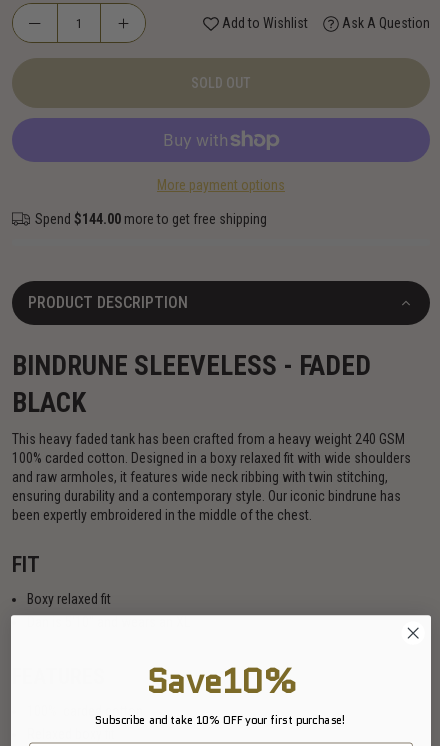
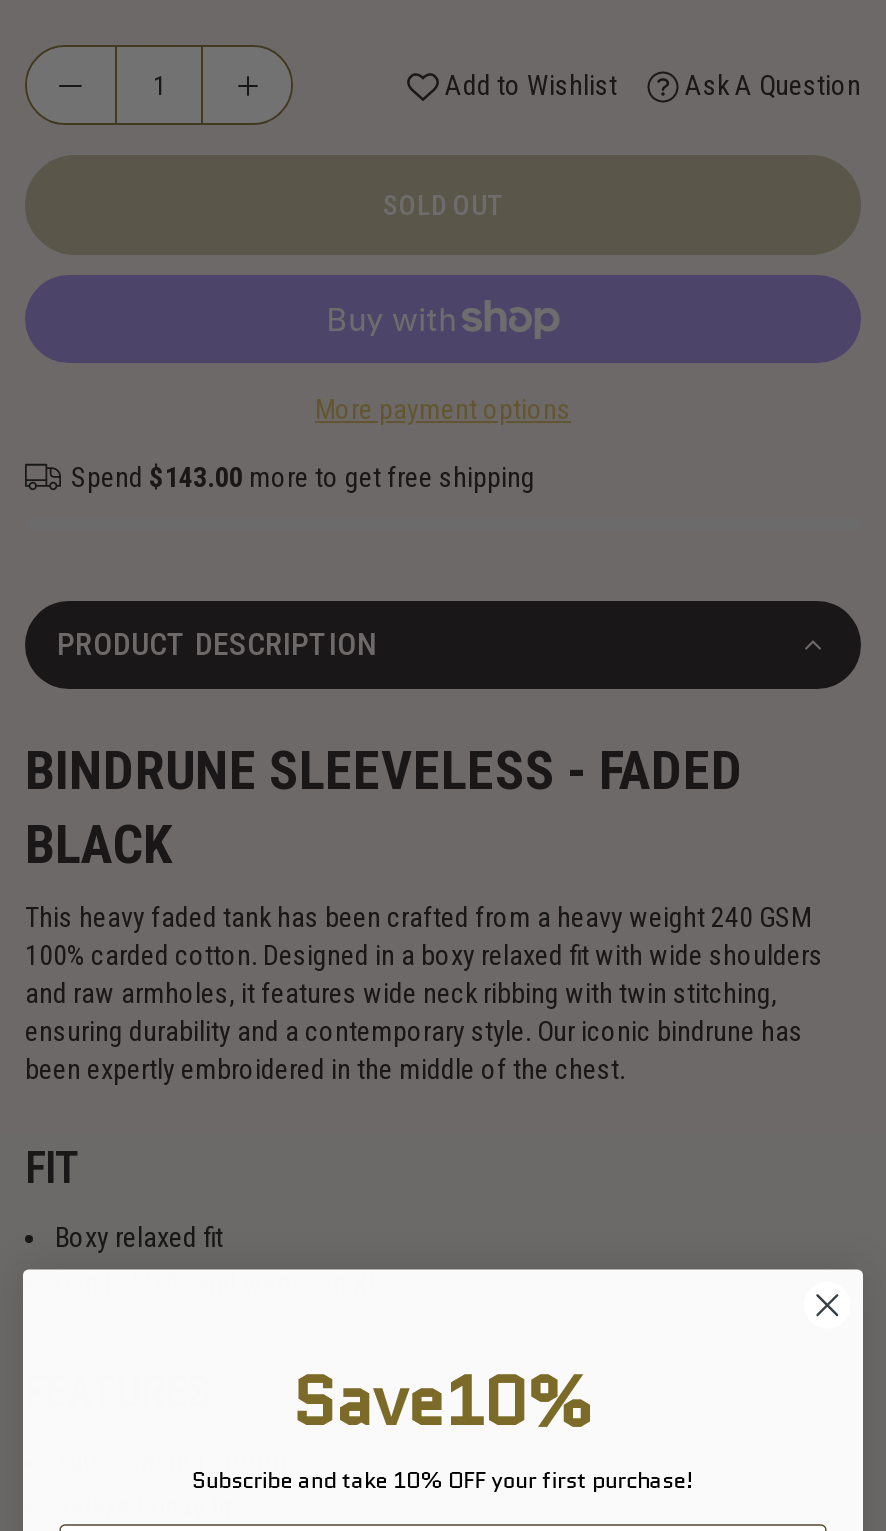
- Spend $144.00 more to get free shipping
+ Spend $143.00 more to get free shipping
